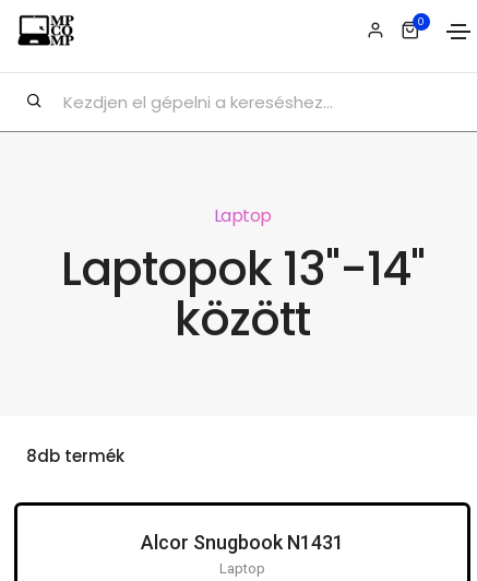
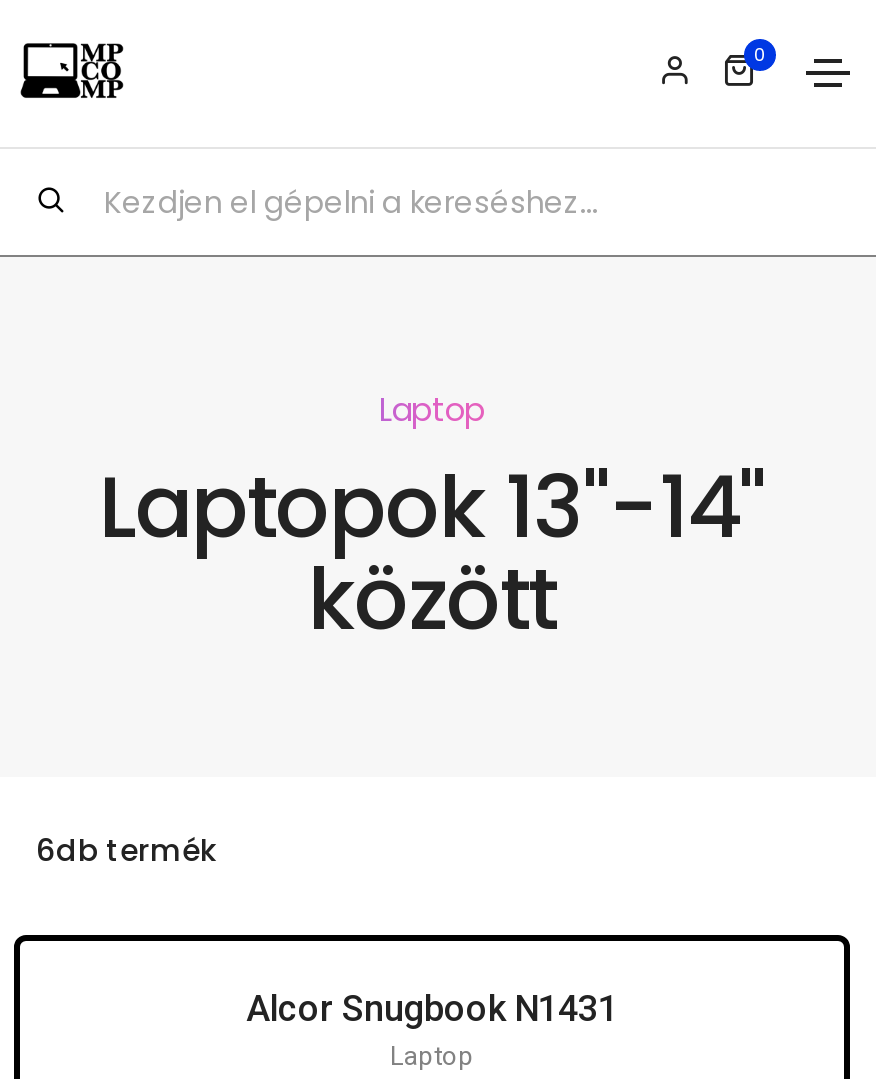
- 8db termék
+ 6db termék
